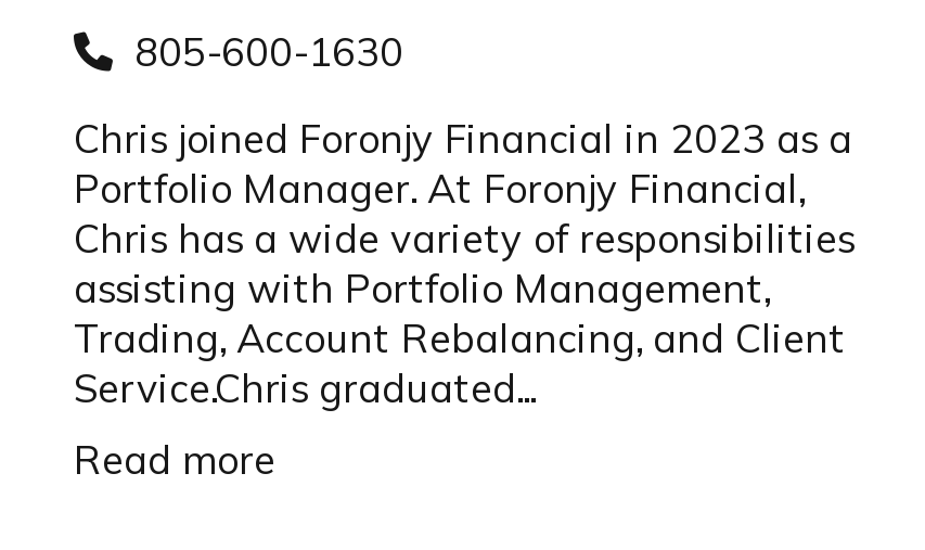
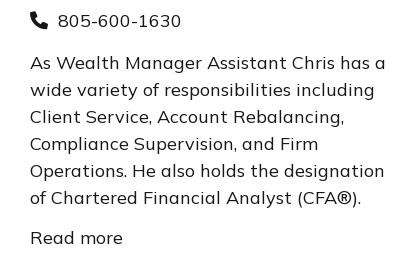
- Chris joined Foronjy Financial in 2023 as a
- Portfolio Manager. At Foronjy Financial,
- Chris has a wide variety of responsibilities
- assisting with Portfolio Management,
- Trading, Account Rebalancing, and Client
- Service.Chris graduated...
+ As Wealth Manager Assistant Chris has a
+ wide variety of responsibilities including
+ Client Service, Account Rebalancing,
+ Compliance Supervision, and Firm
+ Operations. He also holds the designation
+ of Chartered Financial Analyst (CFA®).
